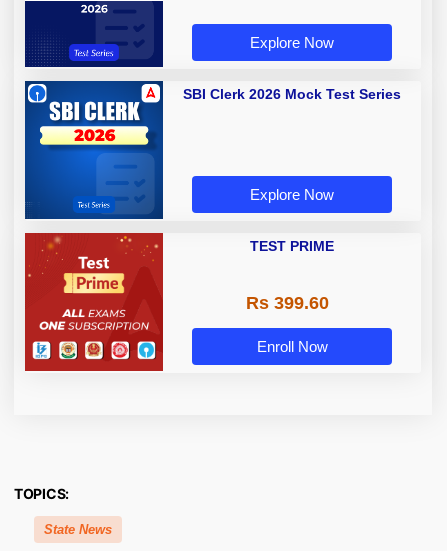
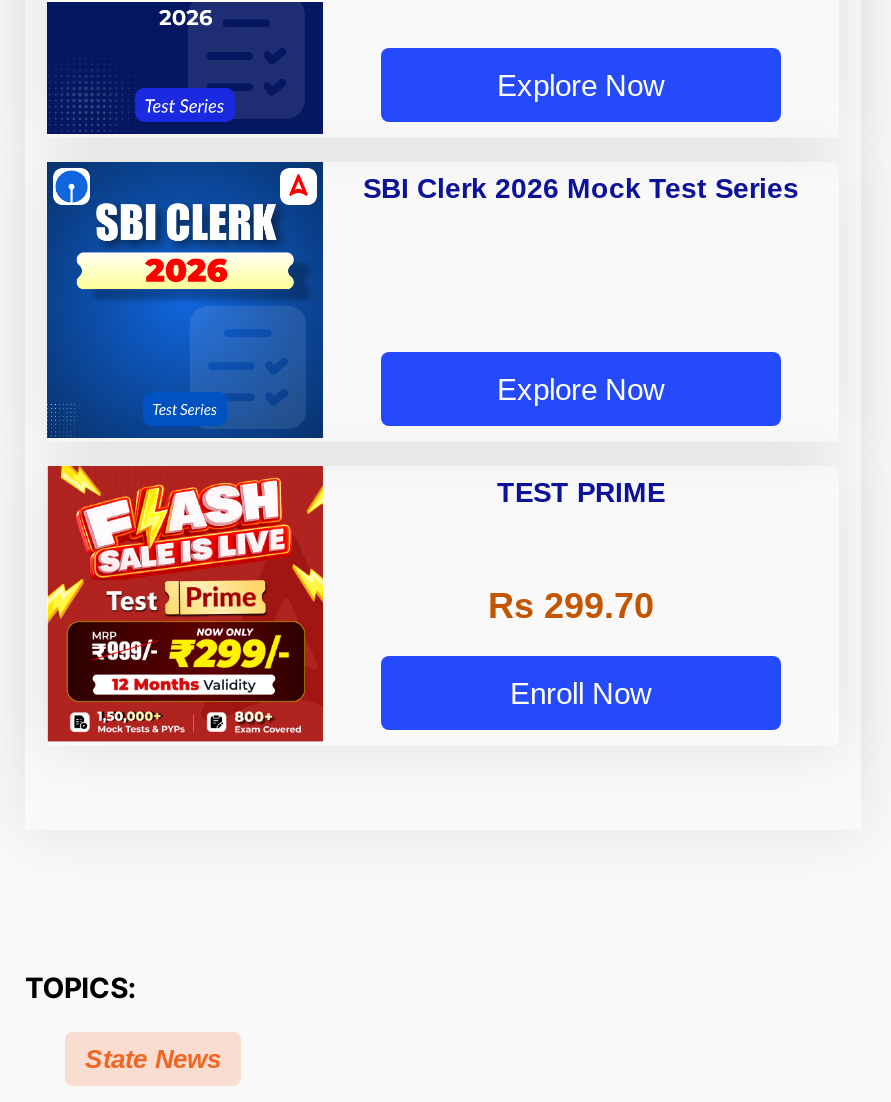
- [image]
+ [image]

- Rs 399.60
+ Rs 299.70
